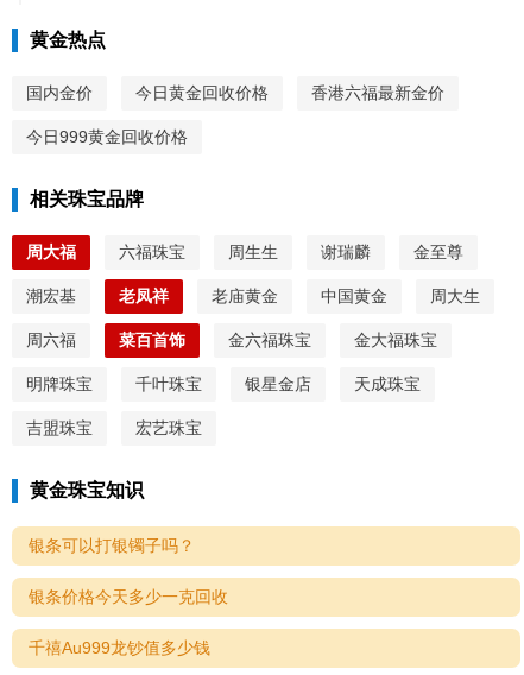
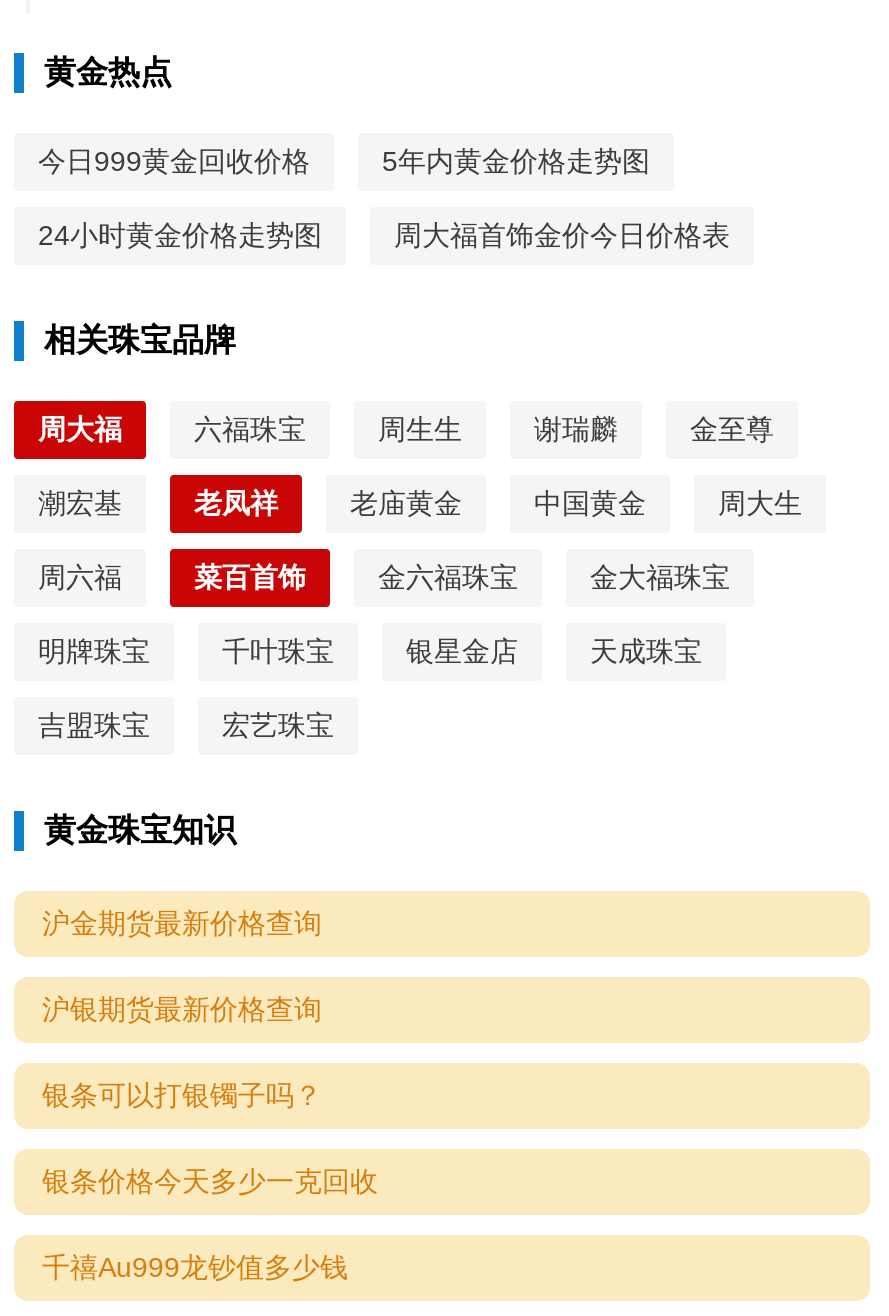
- 国内金价
- 今日黄金回收价格
- 香港六福最新金价

moved up: 今日999黄金回收价格

+ 5年内黄金价格走势图
+ 24小时黄金价格走势图
+ 周大福首饰金价今日价格表

+ 沪金期货最新价格查询
+ 沪银期货最新价格查询
